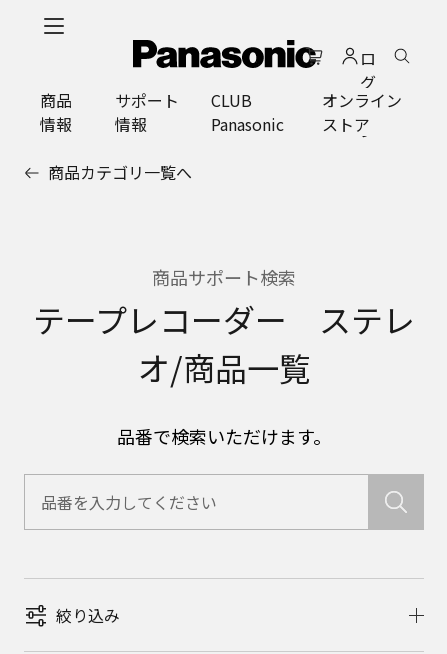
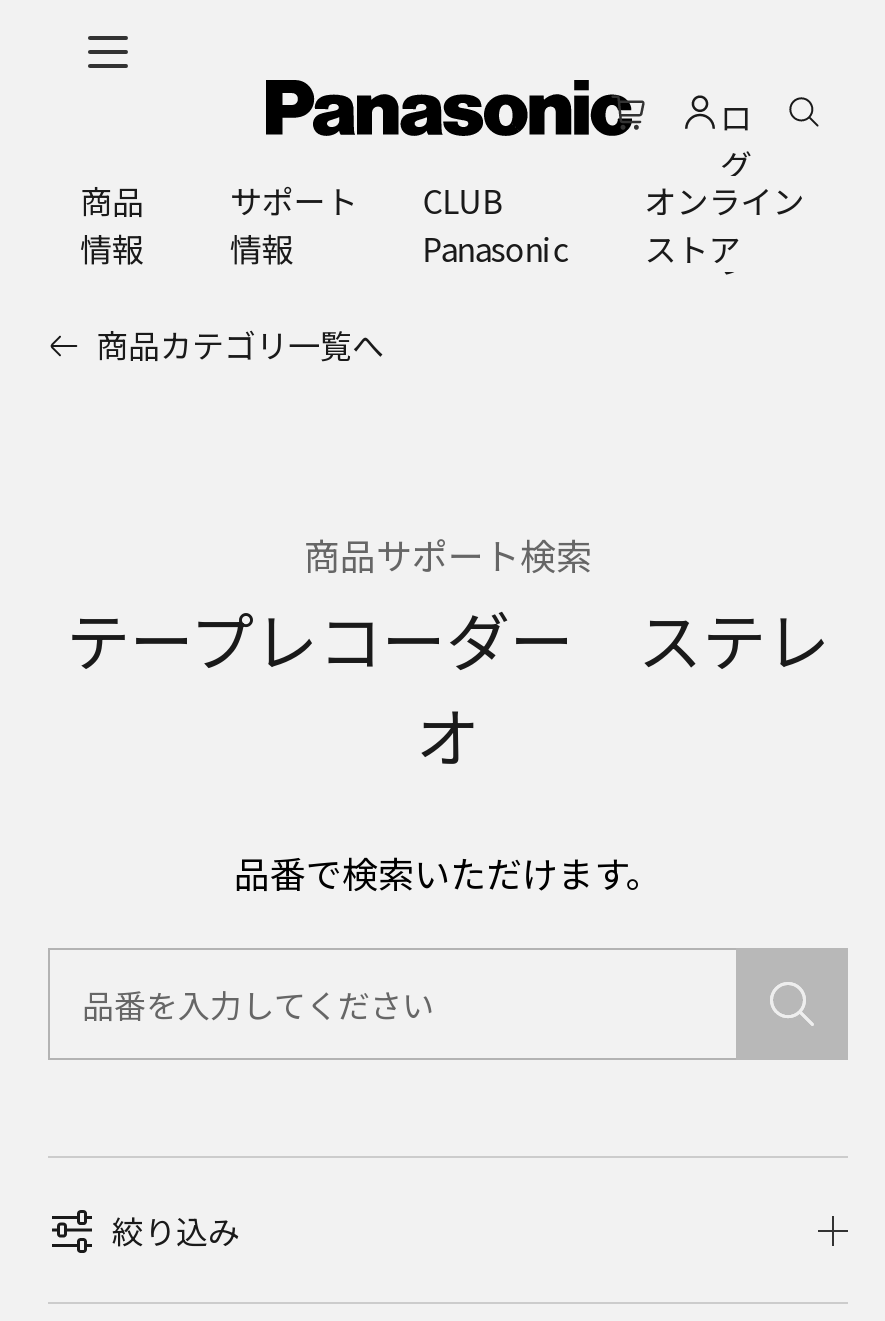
- オ/商品一覧
+ オ
